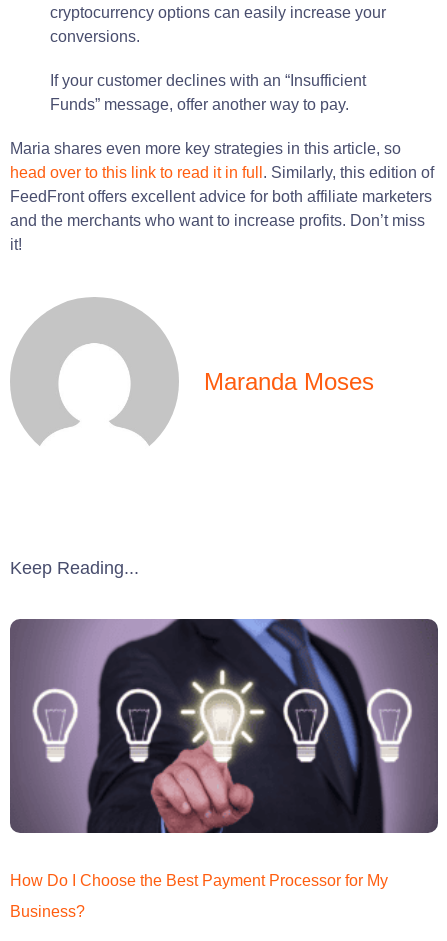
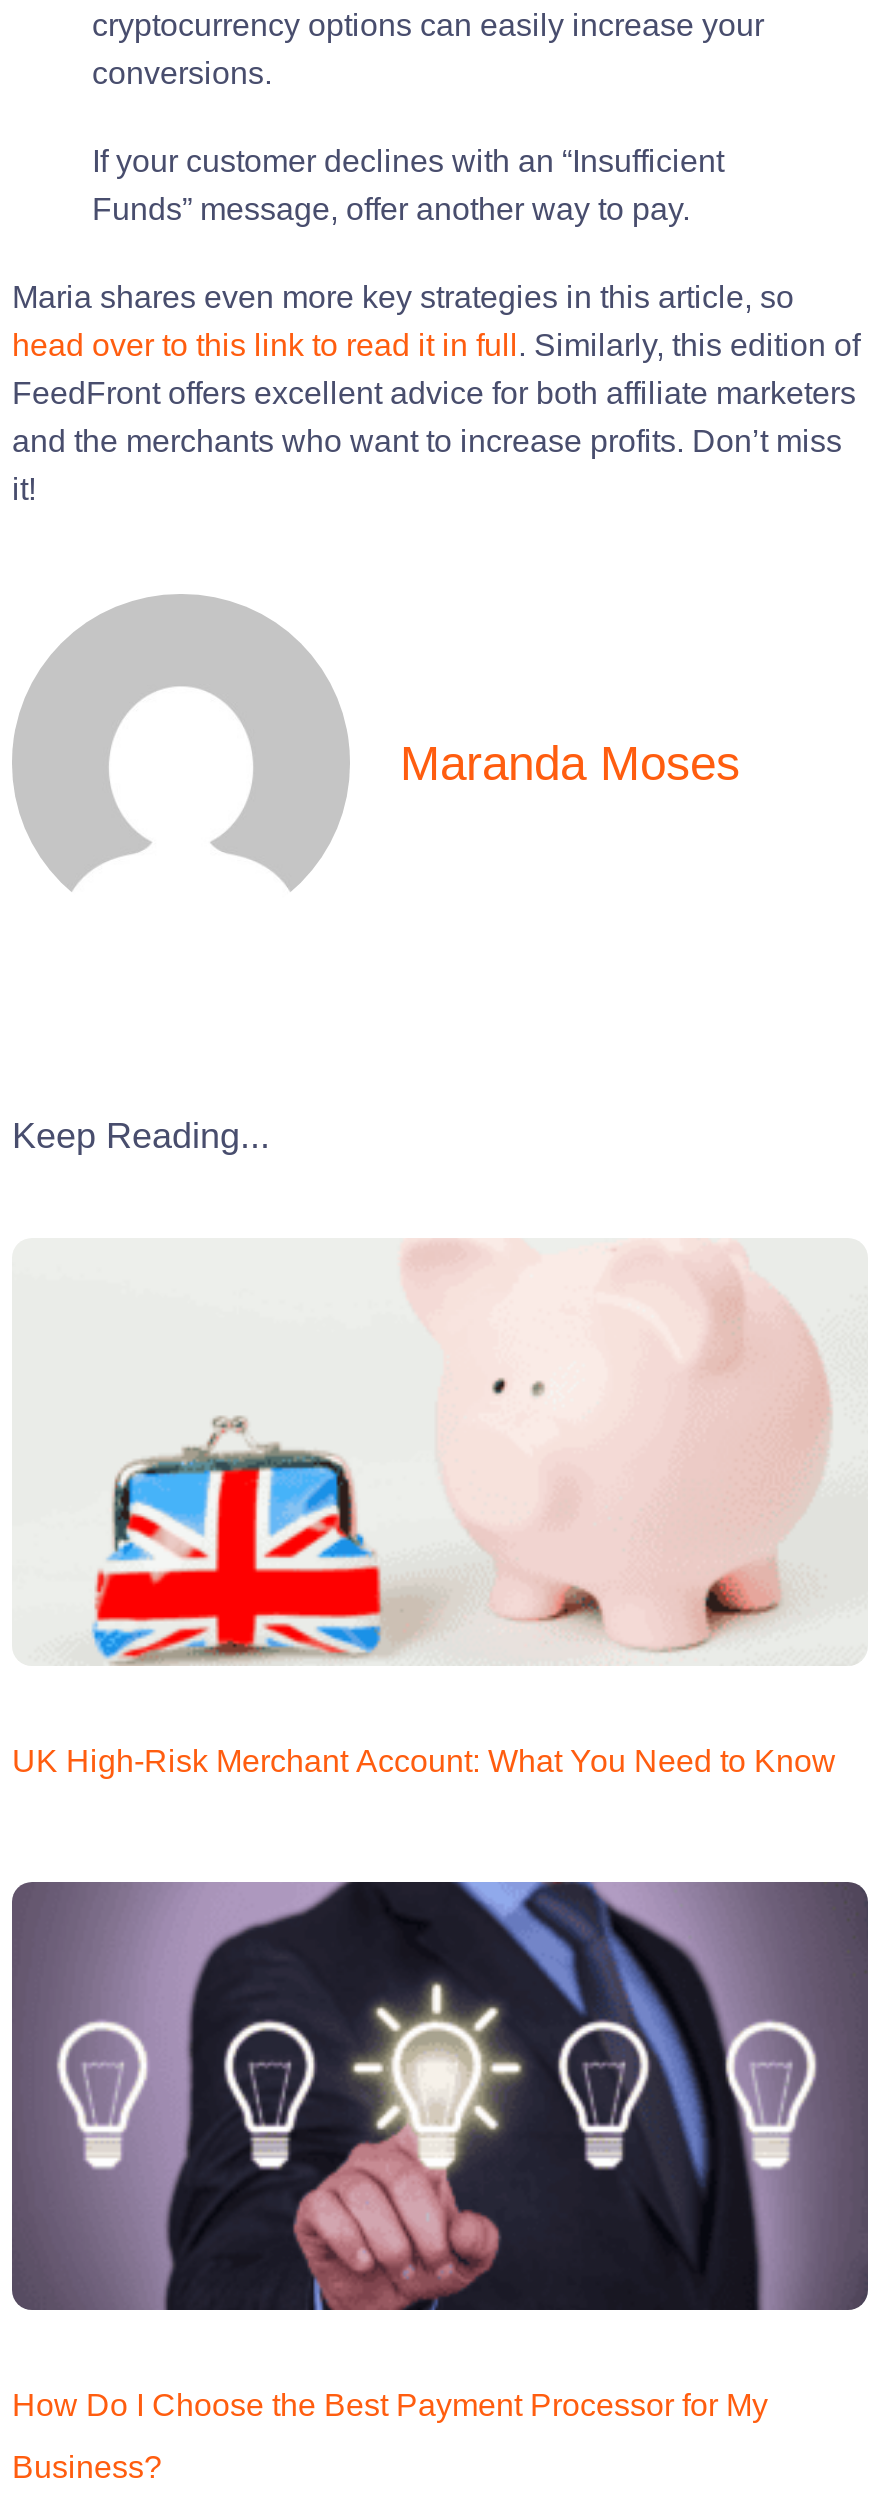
+ [image]
+ UK High-Risk Merchant Account: What You Need to Know
